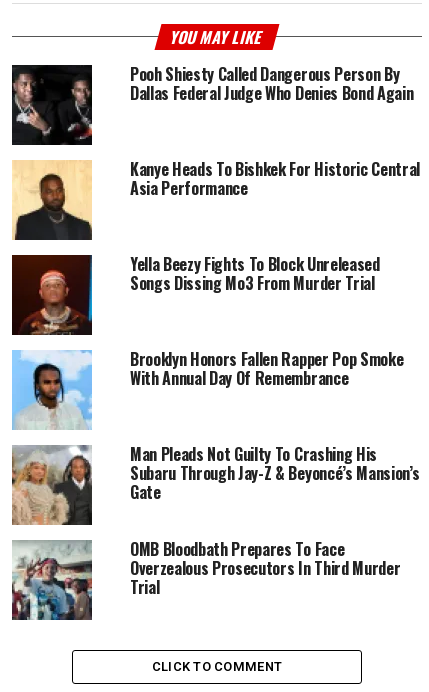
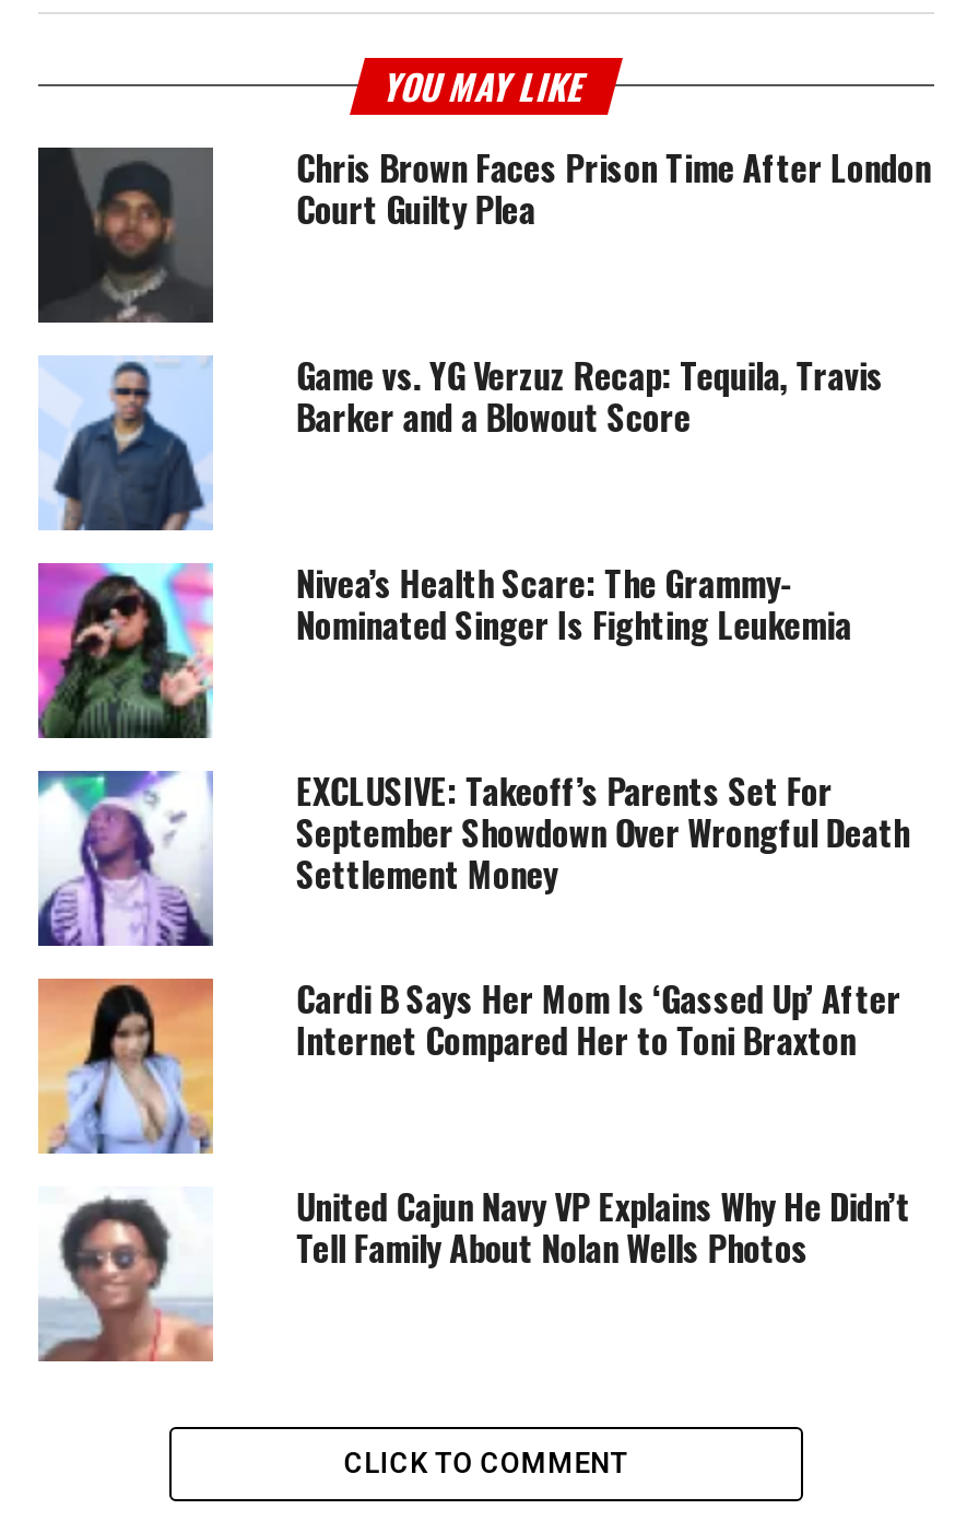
- [image]
- Pooh Shiesty Called Dangerous Person By
- Dallas Federal Judge Who Denies Bond Again
+ [image]
+ Chris Brown Faces Prison Time After London
+ Court Guilty Plea

- [image]
- Kanye Heads To Bishkek For Historic Central
- Asia Performance
+ [image]
+ Game vs. YG Verzuz Recap: Tequila, Travis
+ Barker and a Blowout Score

- [image]
- Yella Beezy Fights To Block Unreleased
- Songs Dissing Mo3 From Murder Trial
+ [image]
+ Nivea’s Health Scare: The Grammy-
+ Nominated Singer Is Fighting Leukemia

- [image]
- Brooklyn Honors Fallen Rapper Pop Smoke
- With Annual Day Of Remembrance
+ [image]
+ EXCLUSIVE: Takeoff’s Parents Set For
+ September Showdown Over Wrongful Death
+ Settlement Money

- [image]
- Man Pleads Not Guilty To Crashing His
- Subaru Through Jay-Z & Beyoncé’s Mansion’s
- Gate
+ [image]
+ Cardi B Says Her Mom Is ‘Gassed Up’ After
+ Internet Compared Her to Toni Braxton

- [image]
- OMB Bloodbath Prepares To Face
- Overzealous Prosecutors In Third Murder
- Trial
+ [image]
+ United Cajun Navy VP Explains Why He Didn’t
+ Tell Family About Nolan Wells Photos
